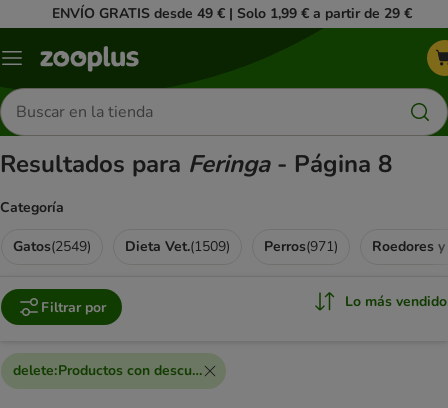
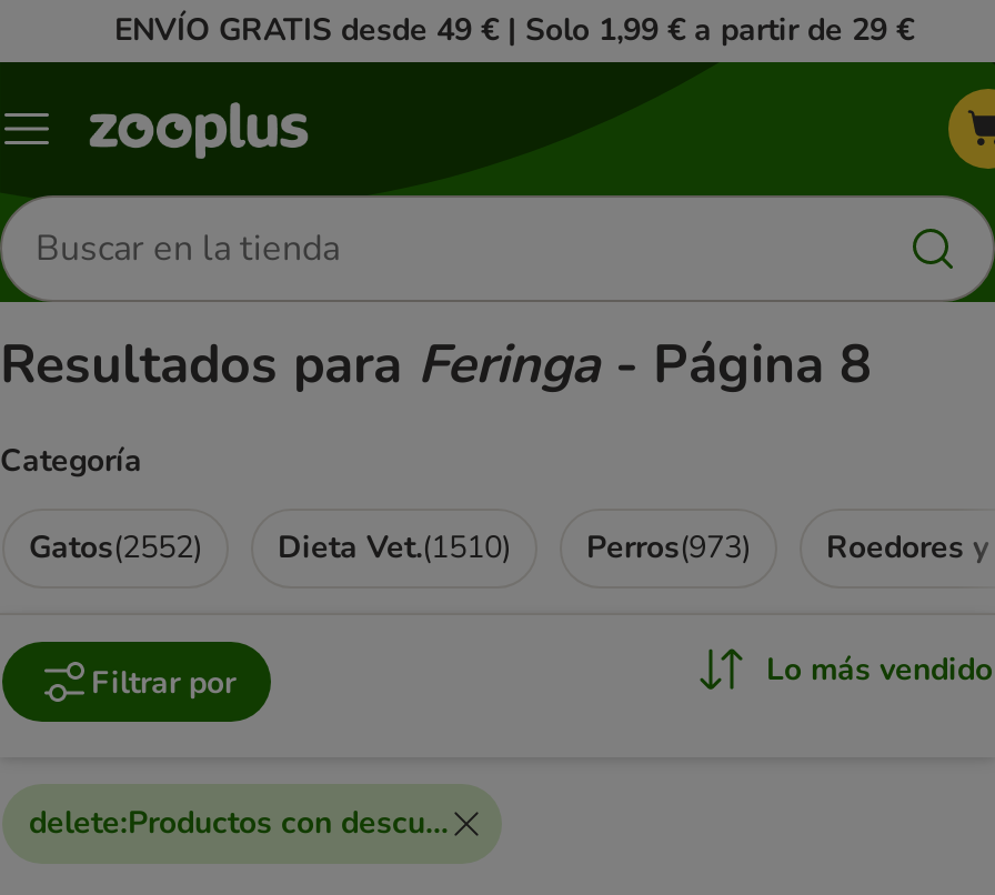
- Gatos(2549)
+ Gatos(2552)

- Dieta Vet.(1509)
+ Dieta Vet.(1510)

- Perros(971)
+ Perros(973)
